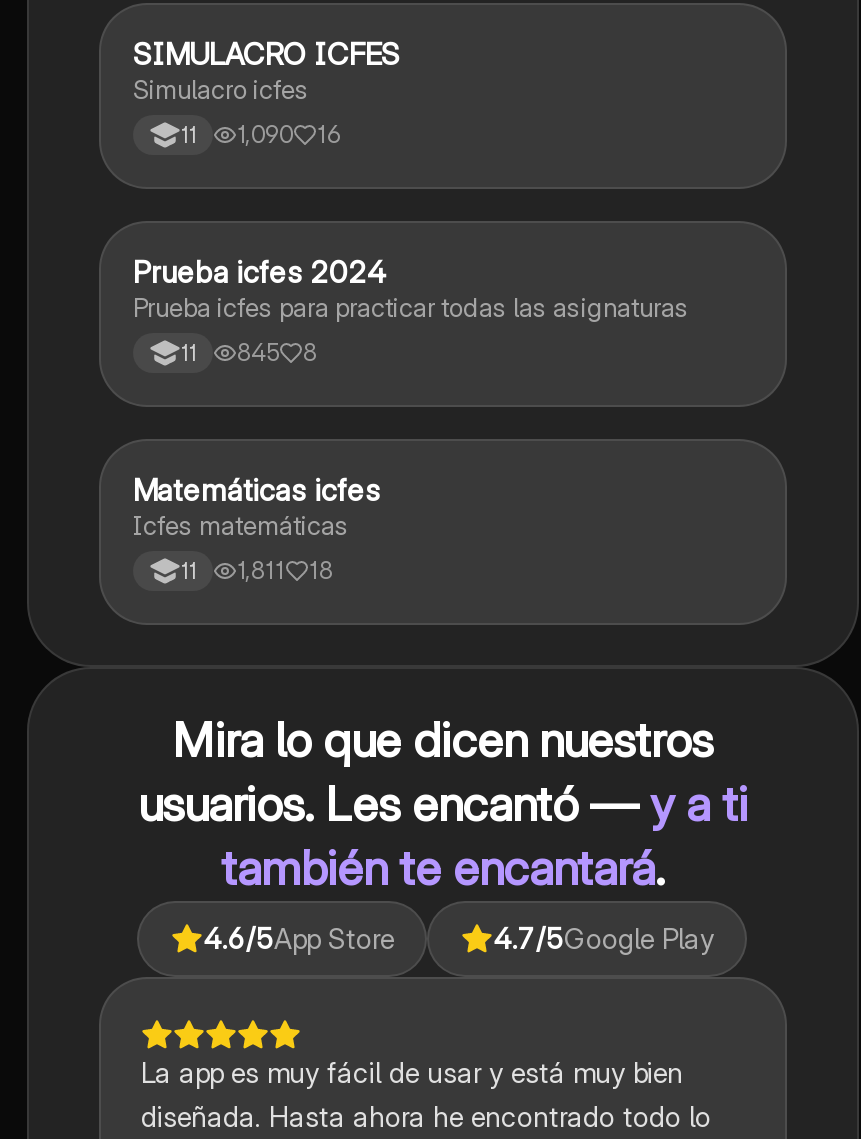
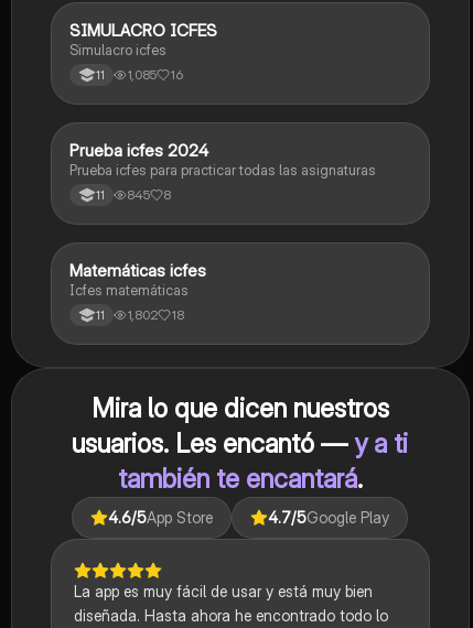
- 11 1,090 16
+ 11 1,085 16

- 11 1,811 18
+ 11 1,802 18
